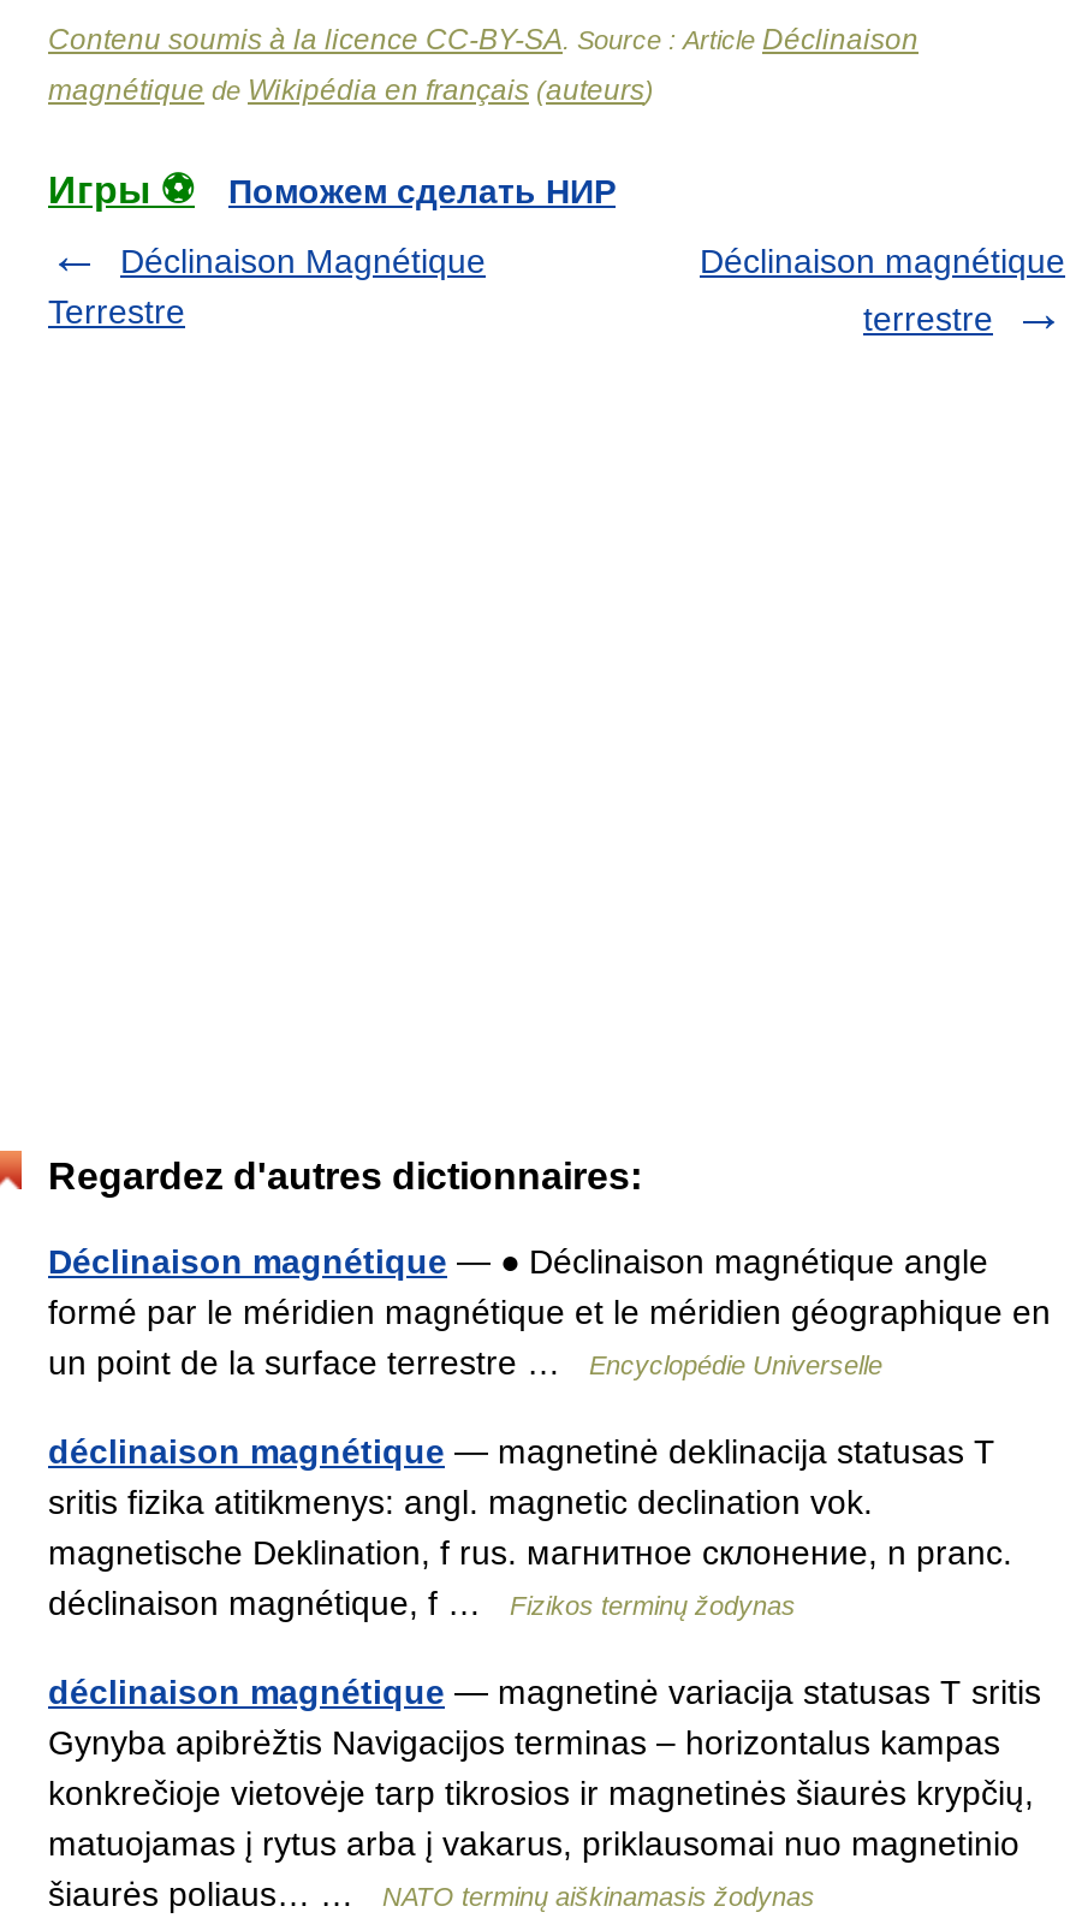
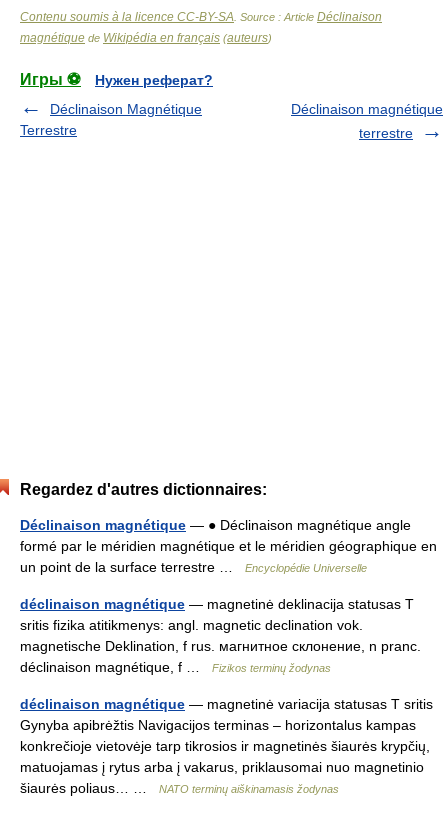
- Поможем сделать НИР
+ Нужен реферат?
